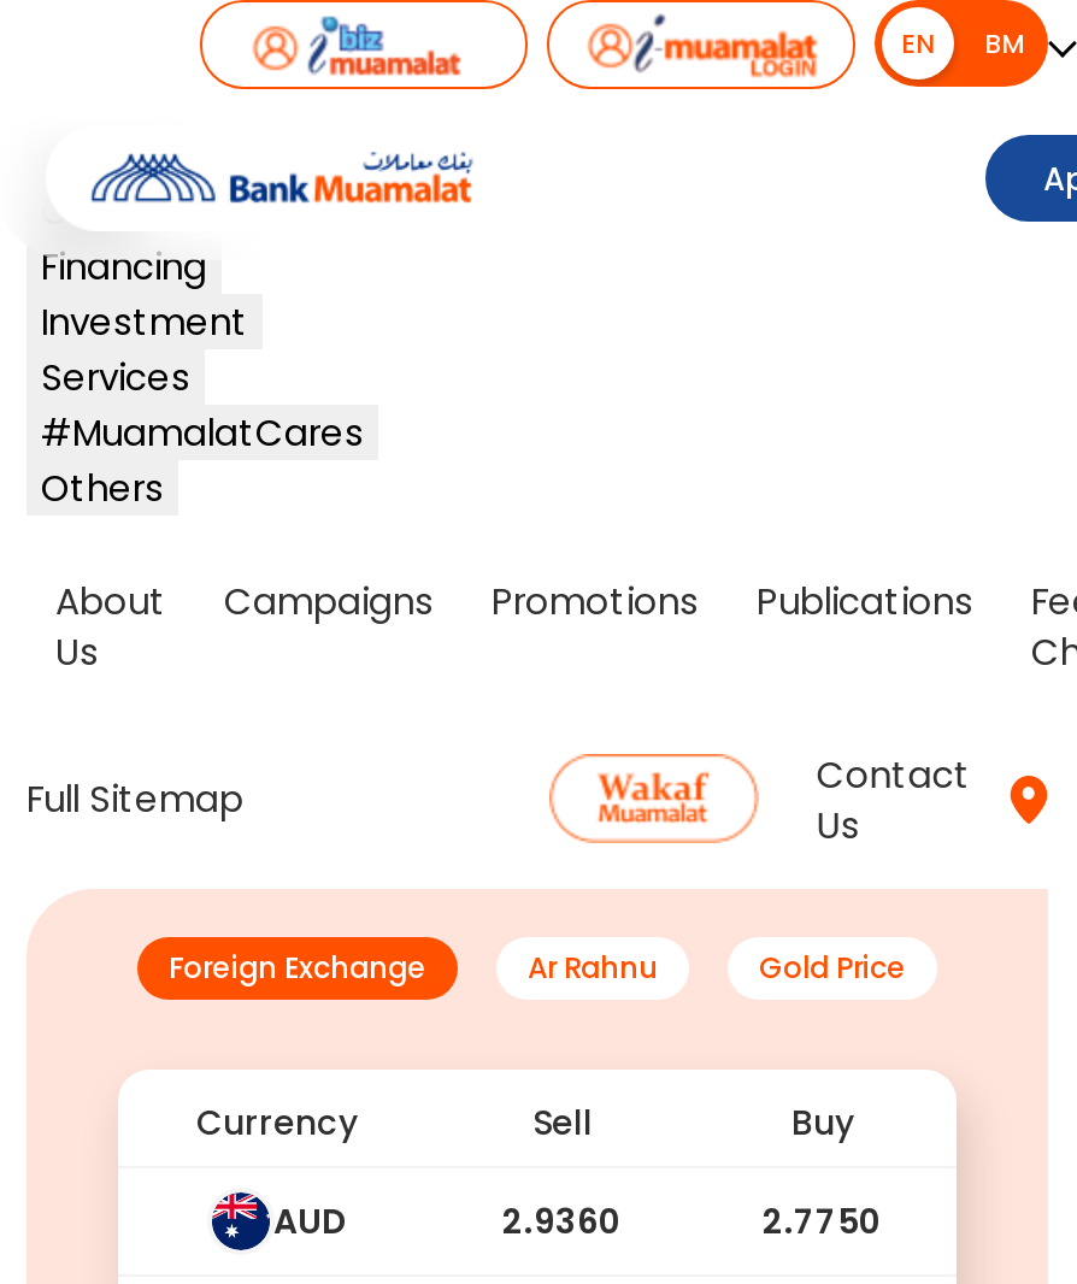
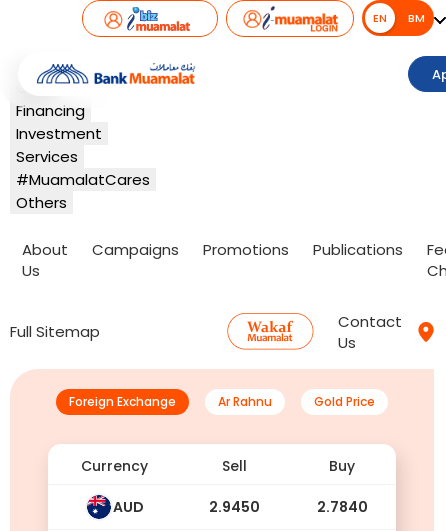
- 2.9360
+ 2.9450

- 2.7750
+ 2.7840
